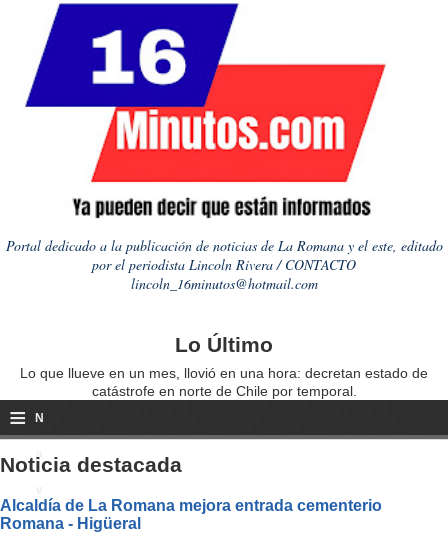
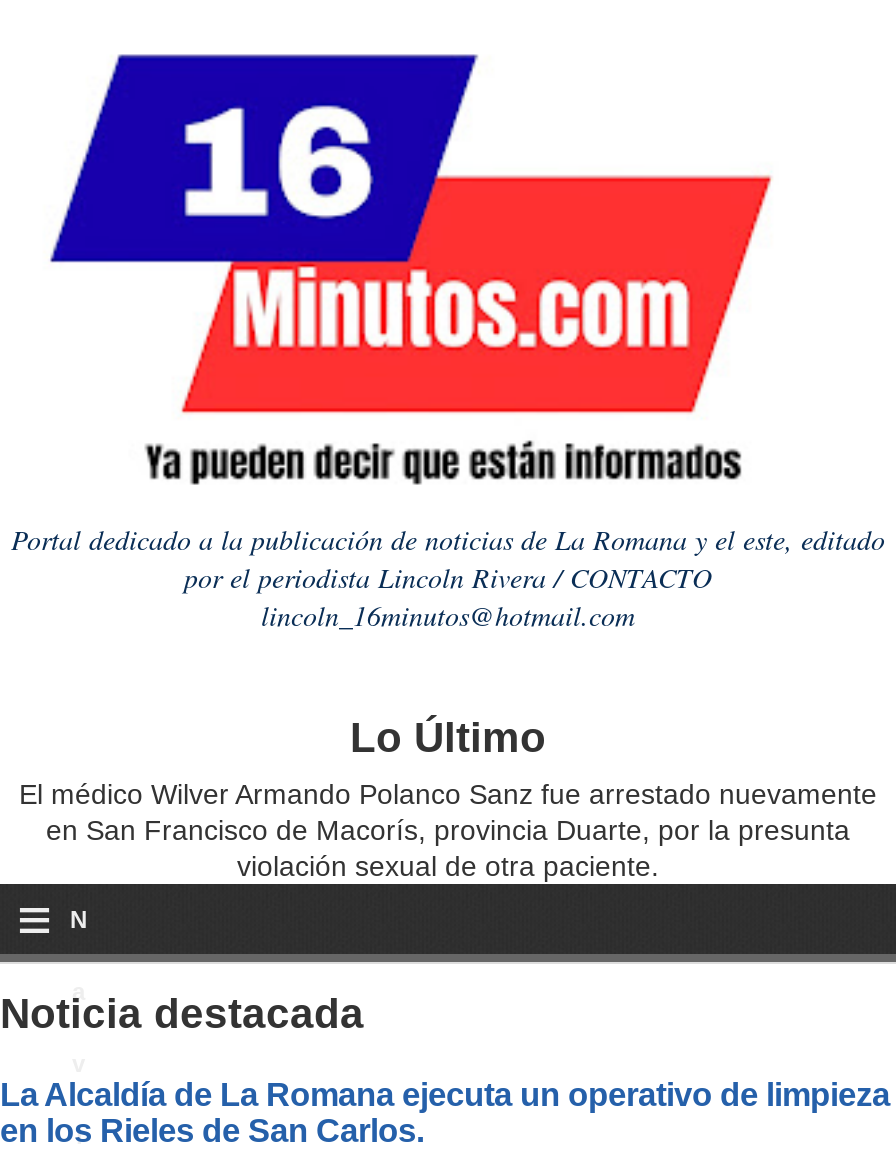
- Lo que llueve en un mes, llovió en una hora: decretan estado de
- catástrofe en norte de Chile por temporal.
+ El médico Wilver Armando Polanco Sanz fue arrestado nuevamente
+ en San Francisco de Macorís, provincia Duarte, por la presunta
+ violación sexual de otra paciente.

- Alcaldía de La Romana mejora entrada cementerio
- Romana - Higüeral
+ La Alcaldía de La Romana ejecuta un operativo de limpieza
+ en los Rieles de San Carlos.
